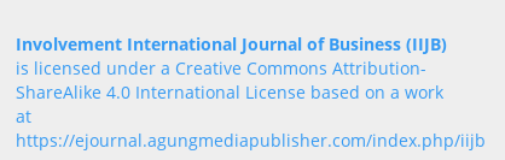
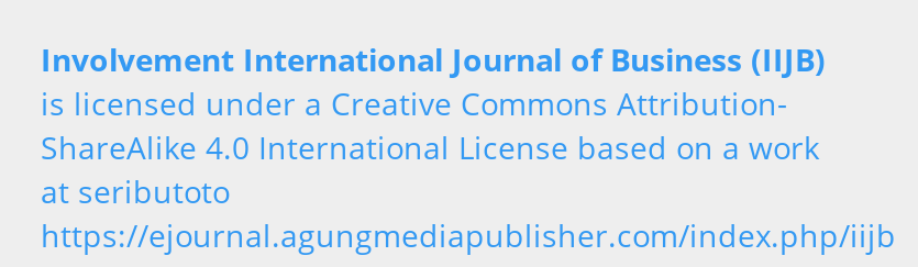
- at
+ at seributoto
